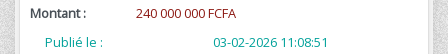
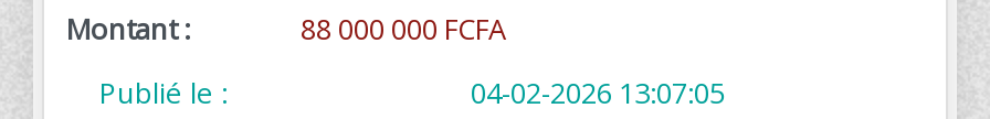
- 240 000 000 FCFA
+ 88 000 000 FCFA

- 03-02-2026 11:08:51
+ 04-02-2026 13:07:05
